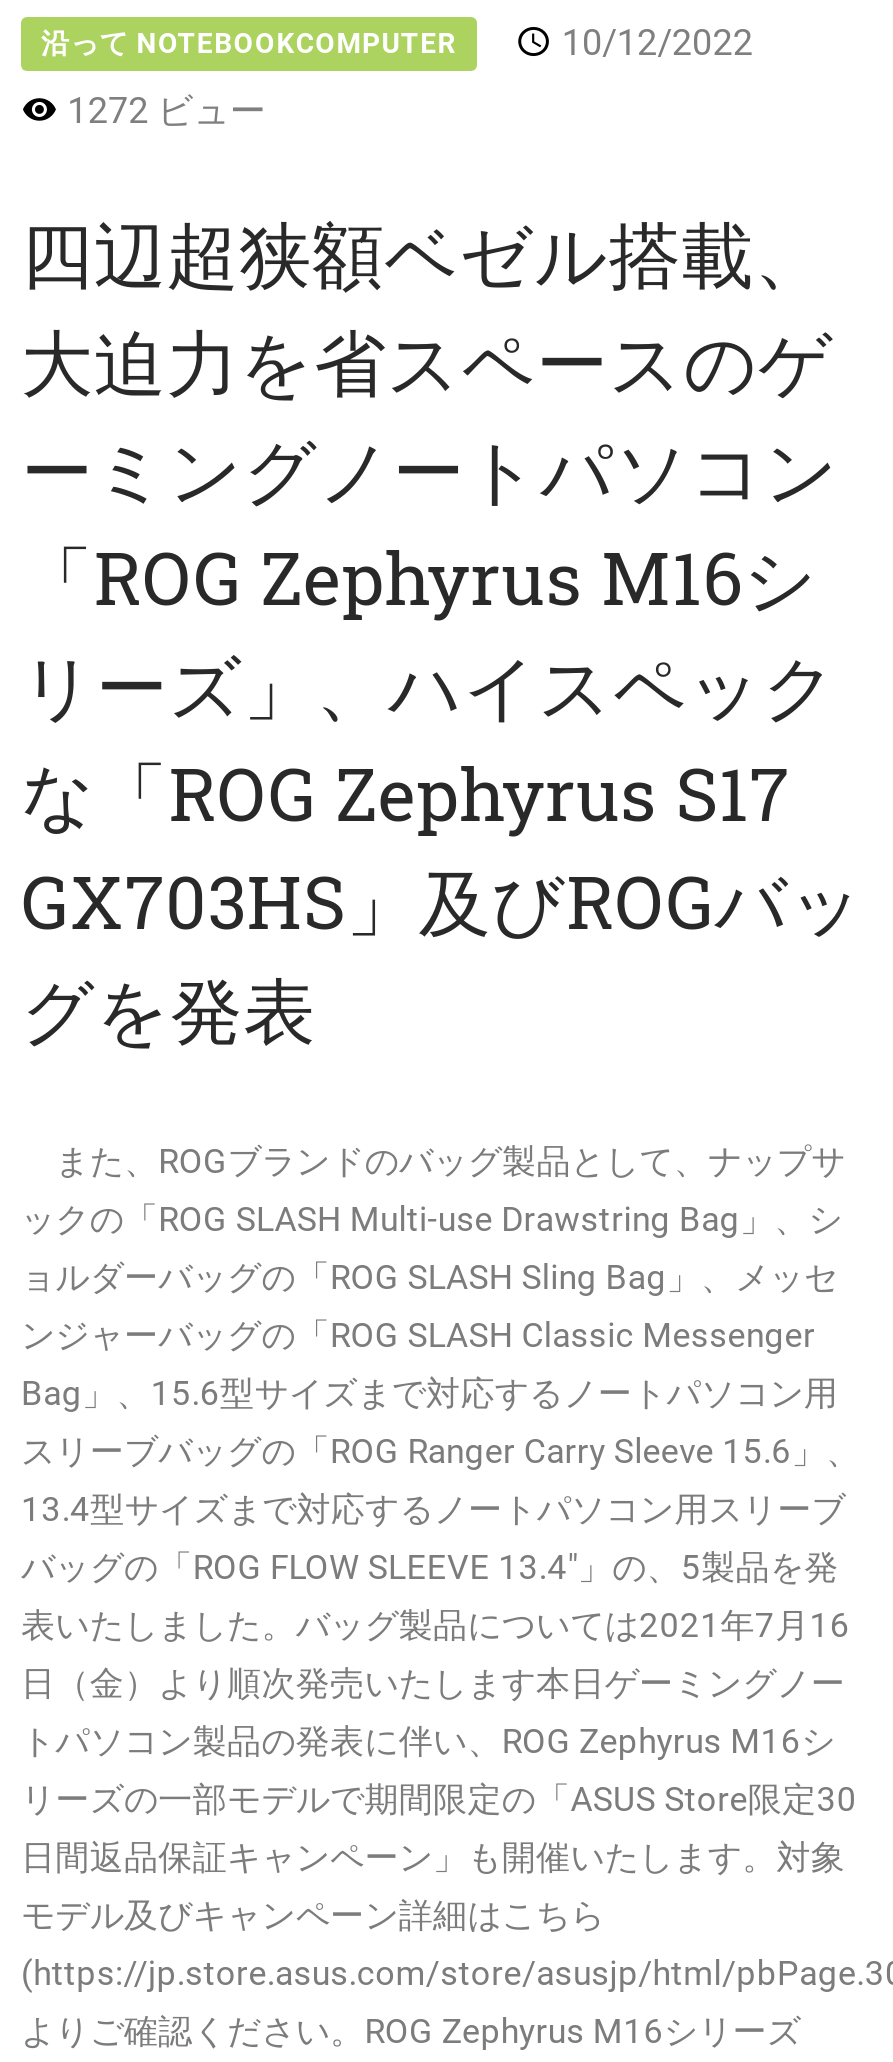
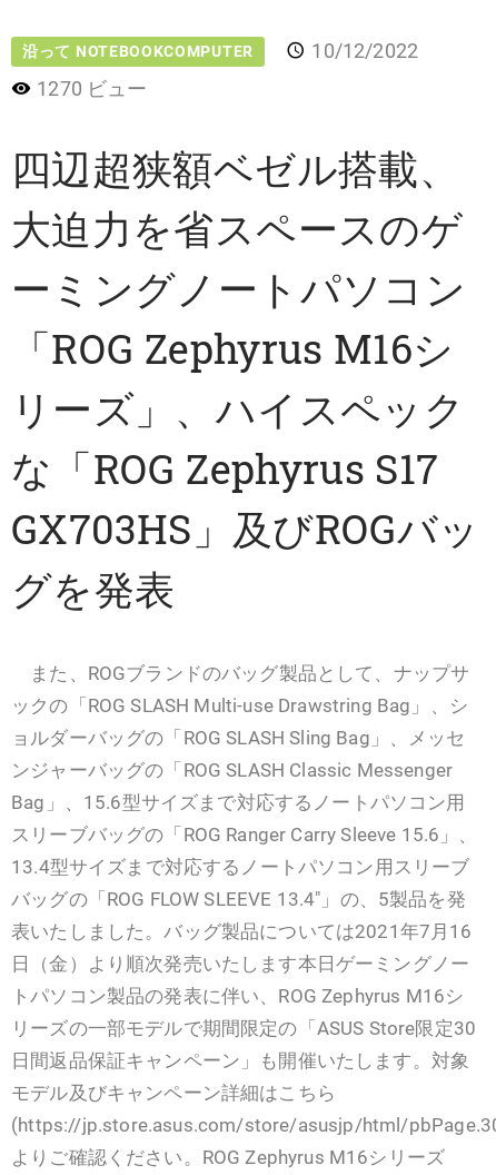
- 1272 ビュー
+ 1270 ビュー
